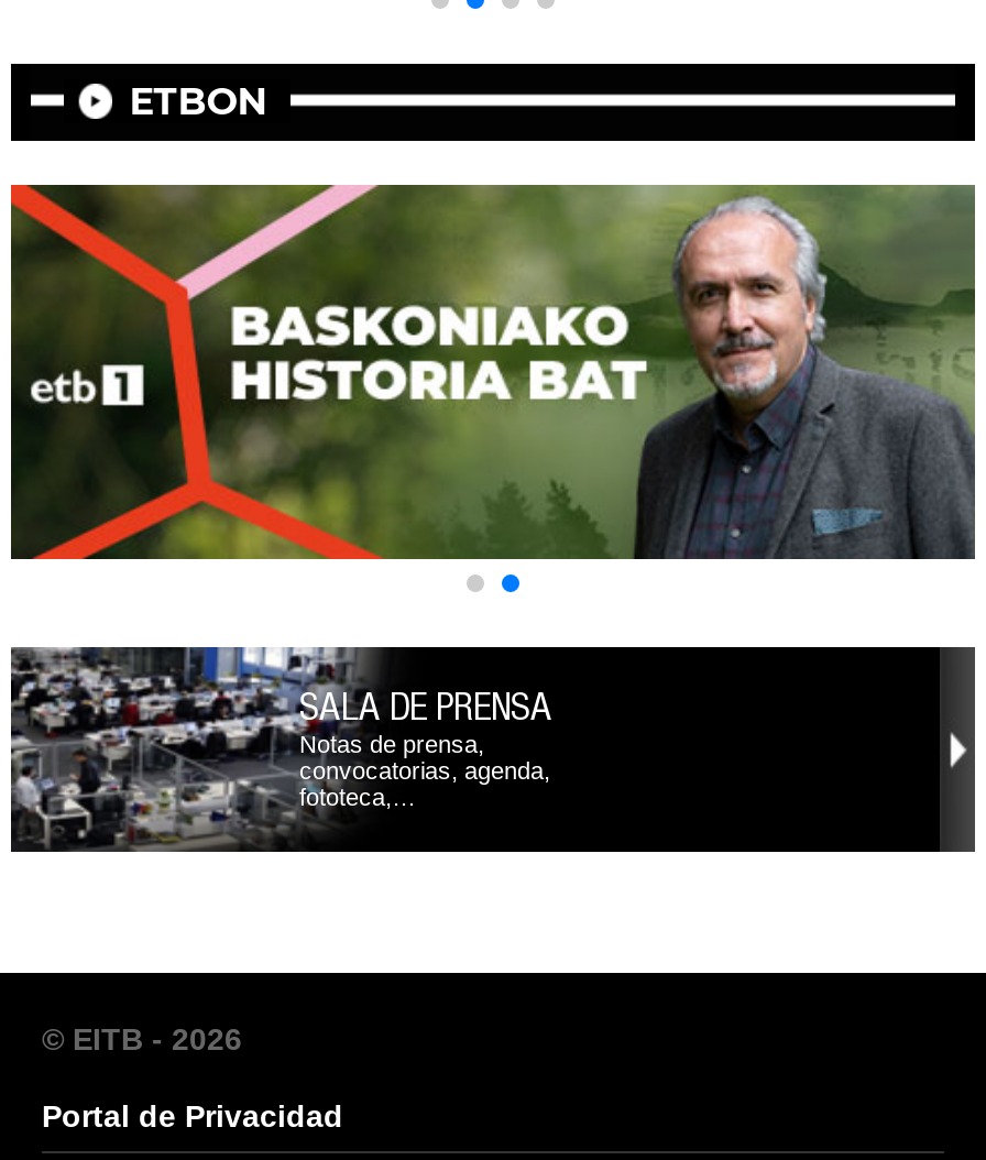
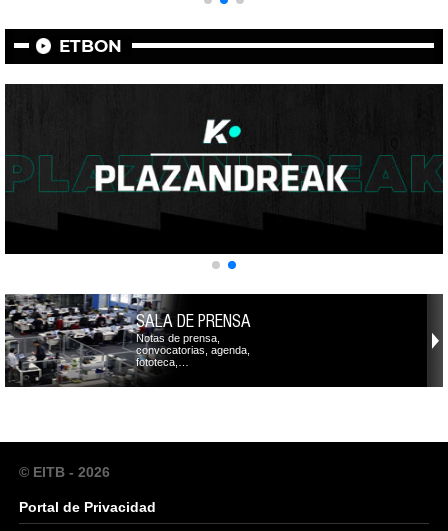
- [image]
+ [image]
